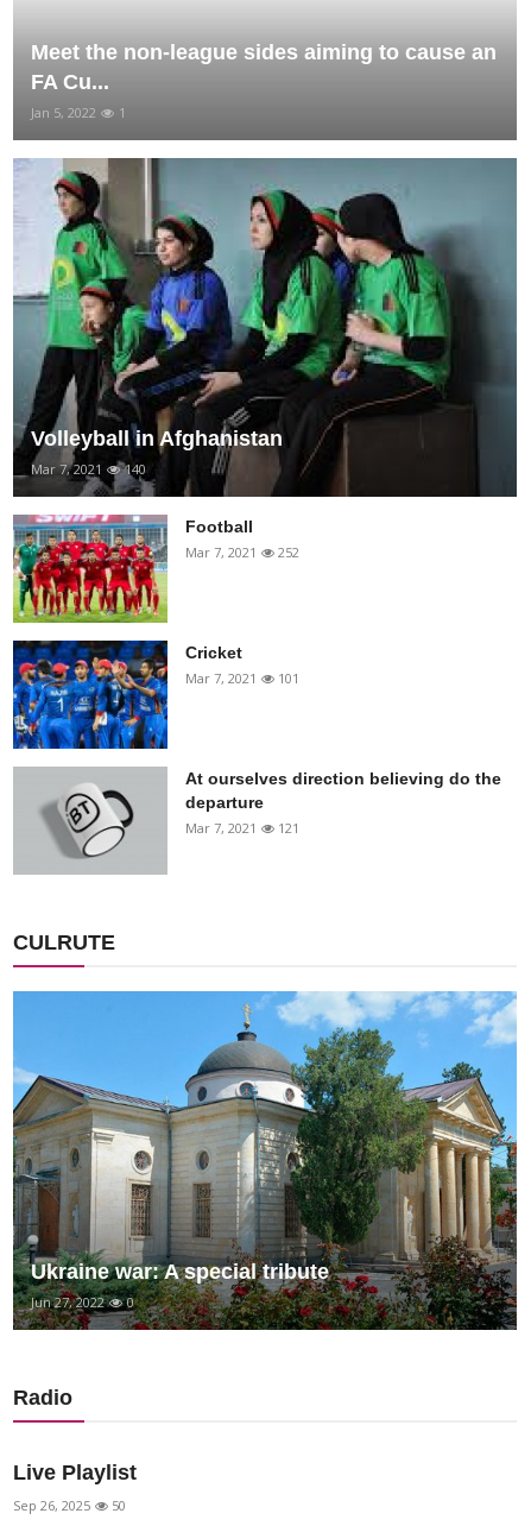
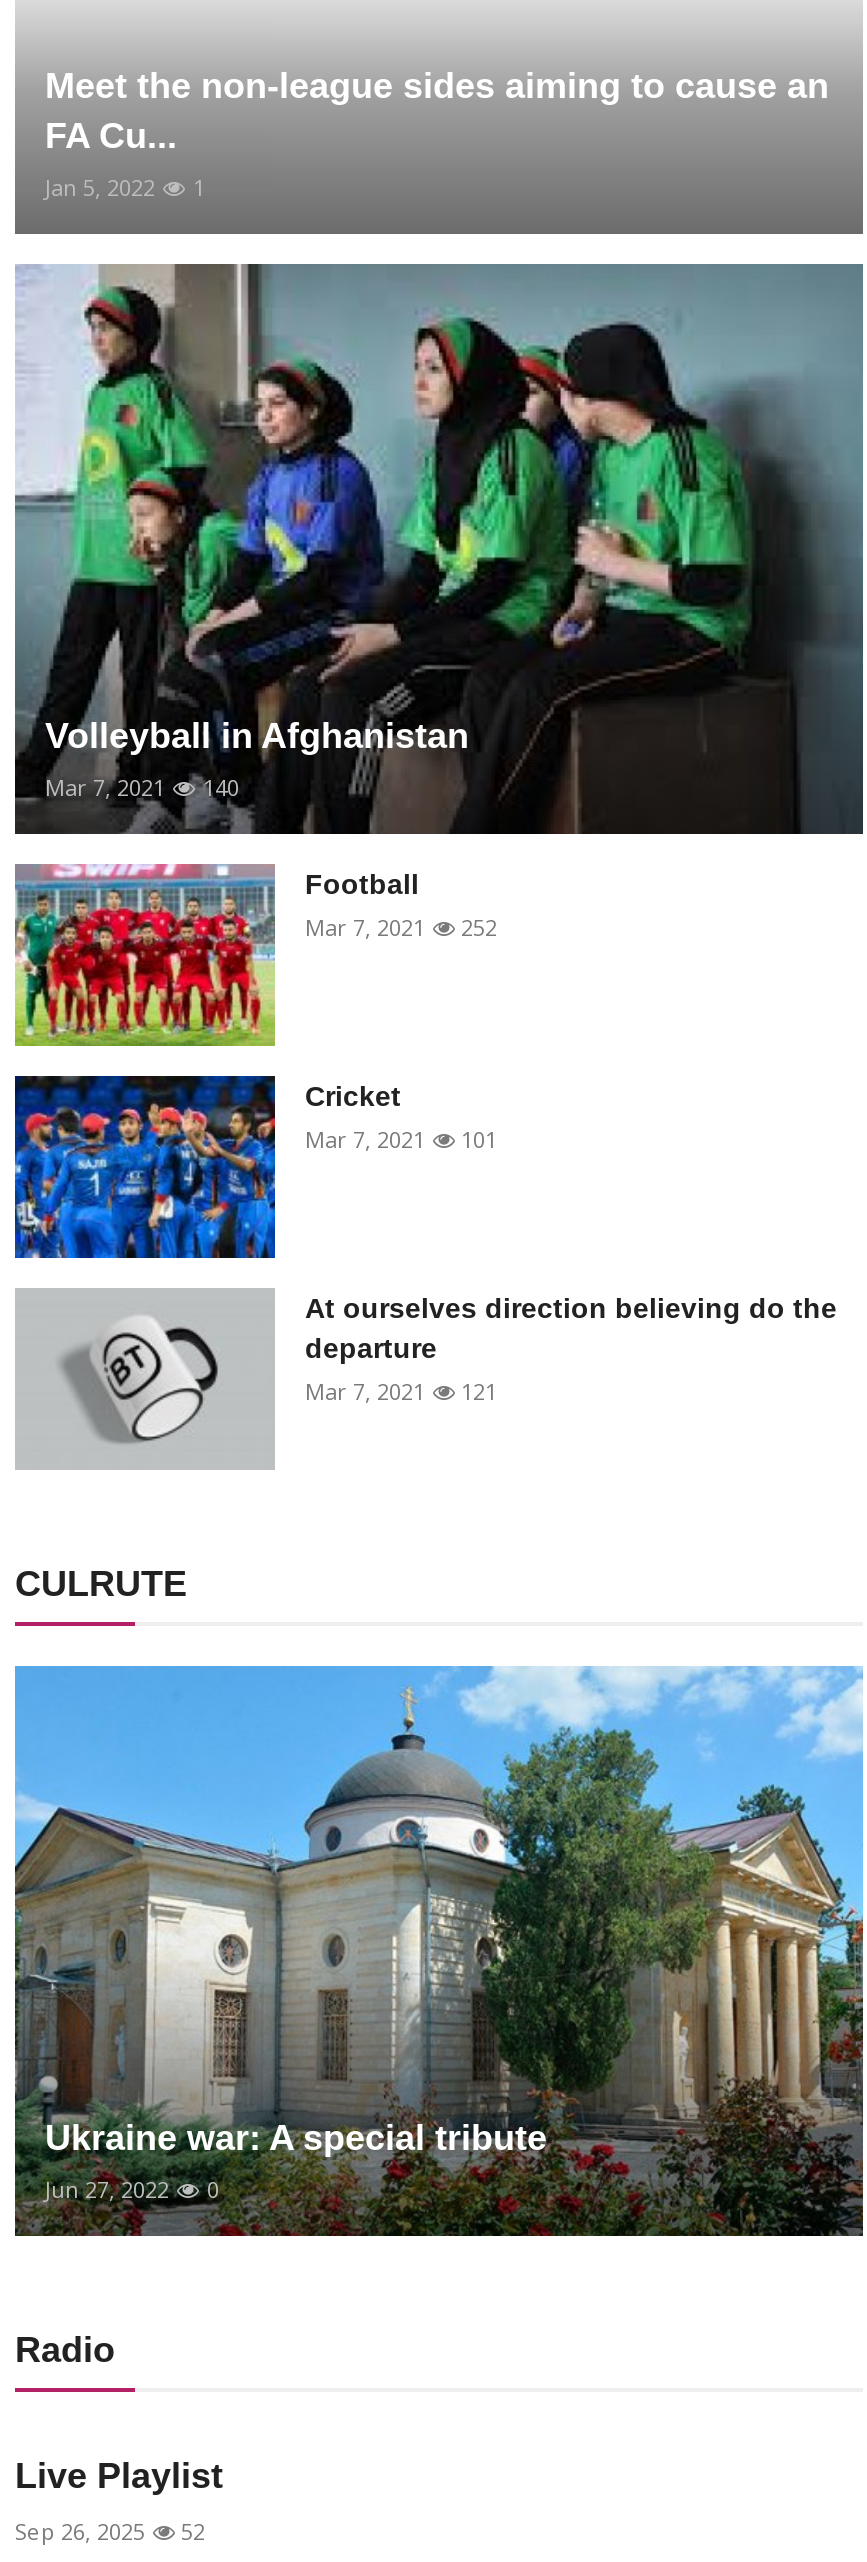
- Sep 26, 2025 50
+ Sep 26, 2025 52
